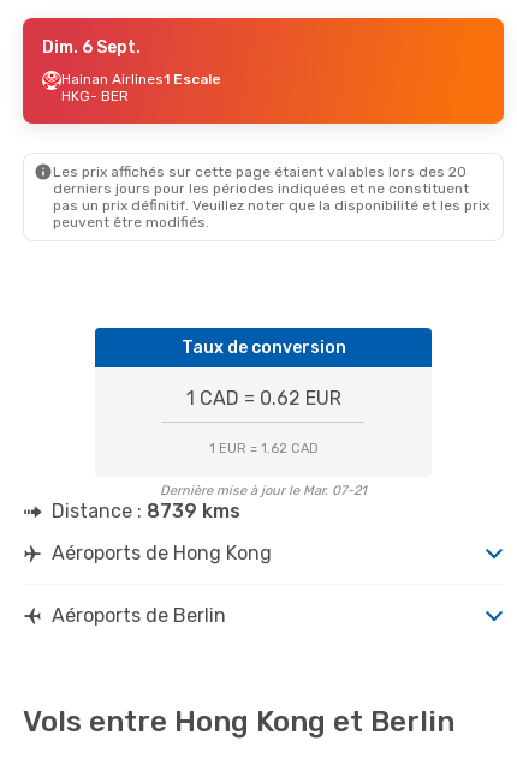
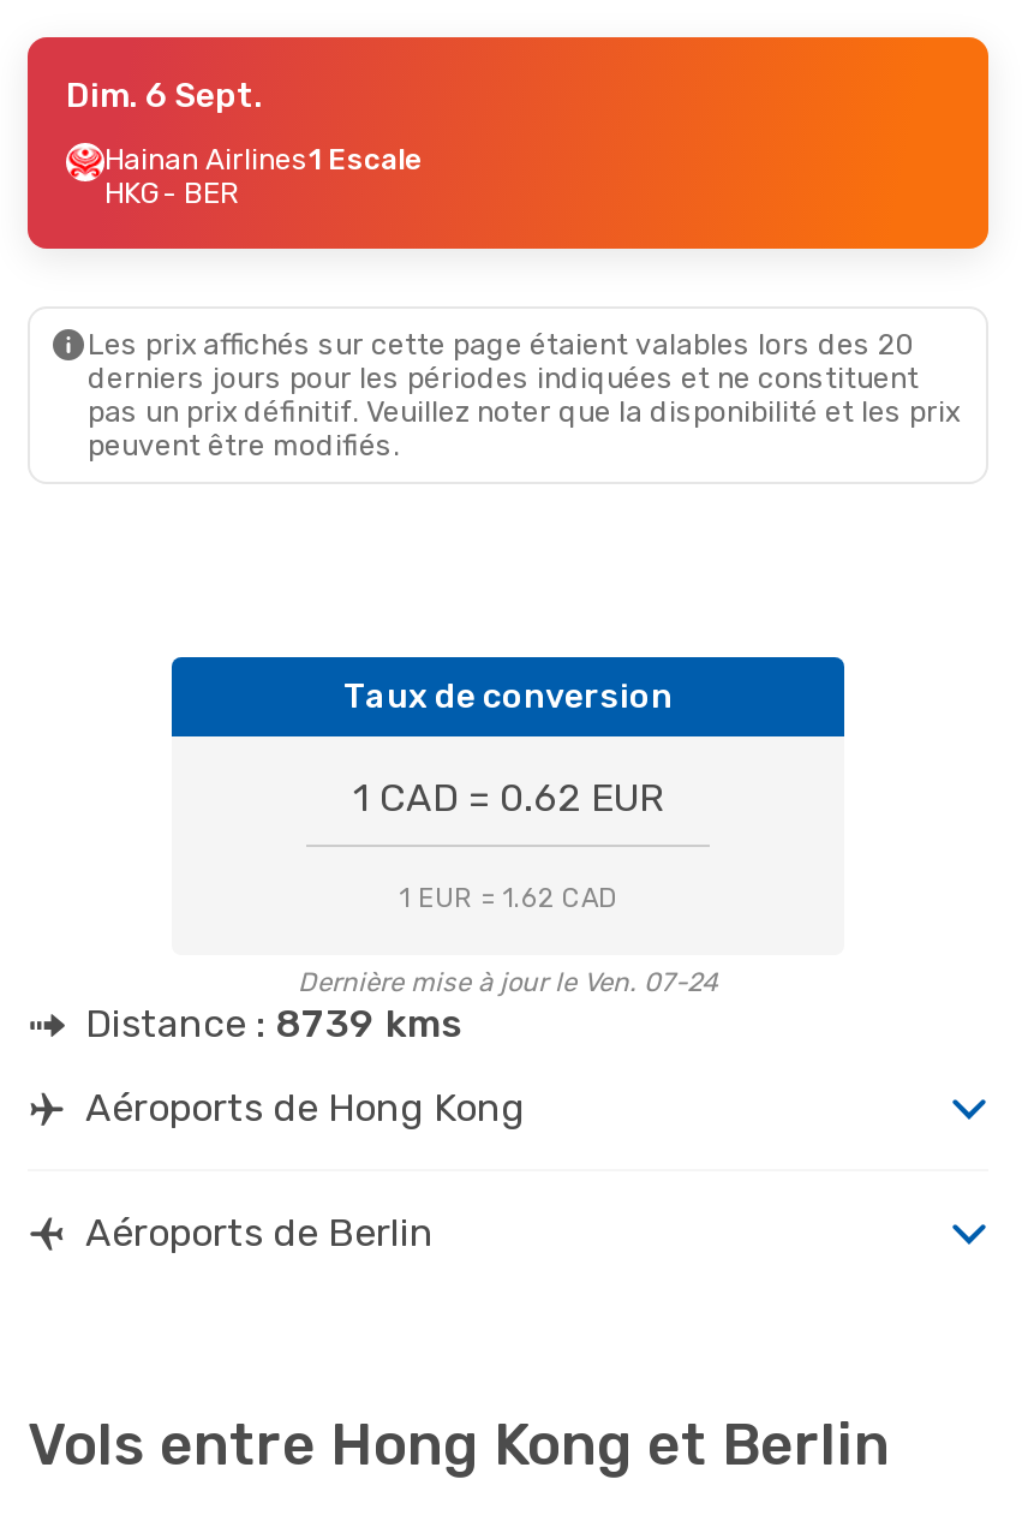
- Dernière mise à jour le Mar. 07-21
+ Dernière mise à jour le Ven. 07-24
